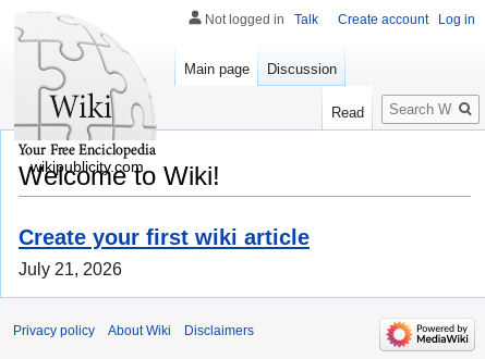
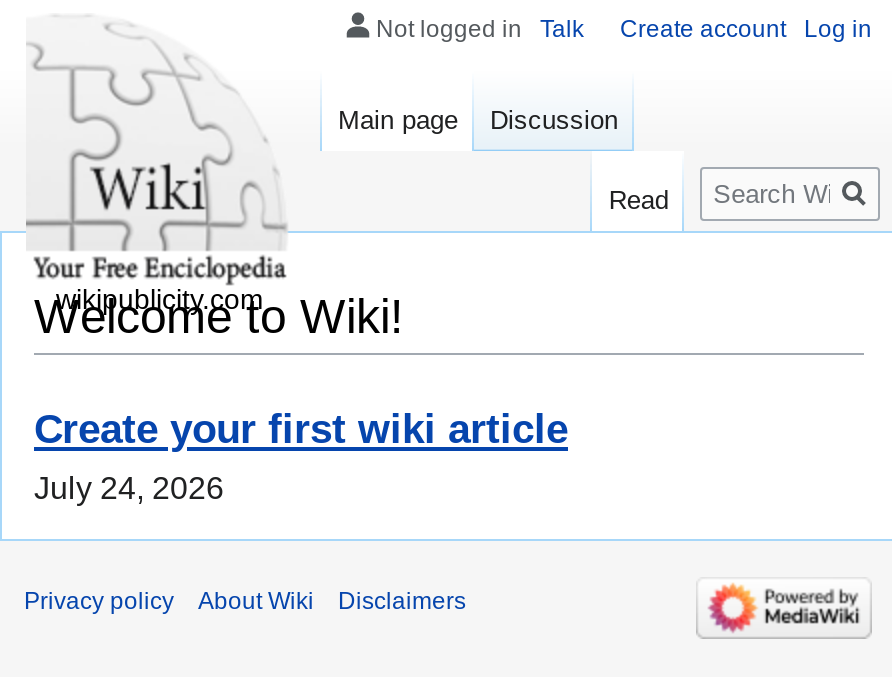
- July 21, 2026
+ July 24, 2026
